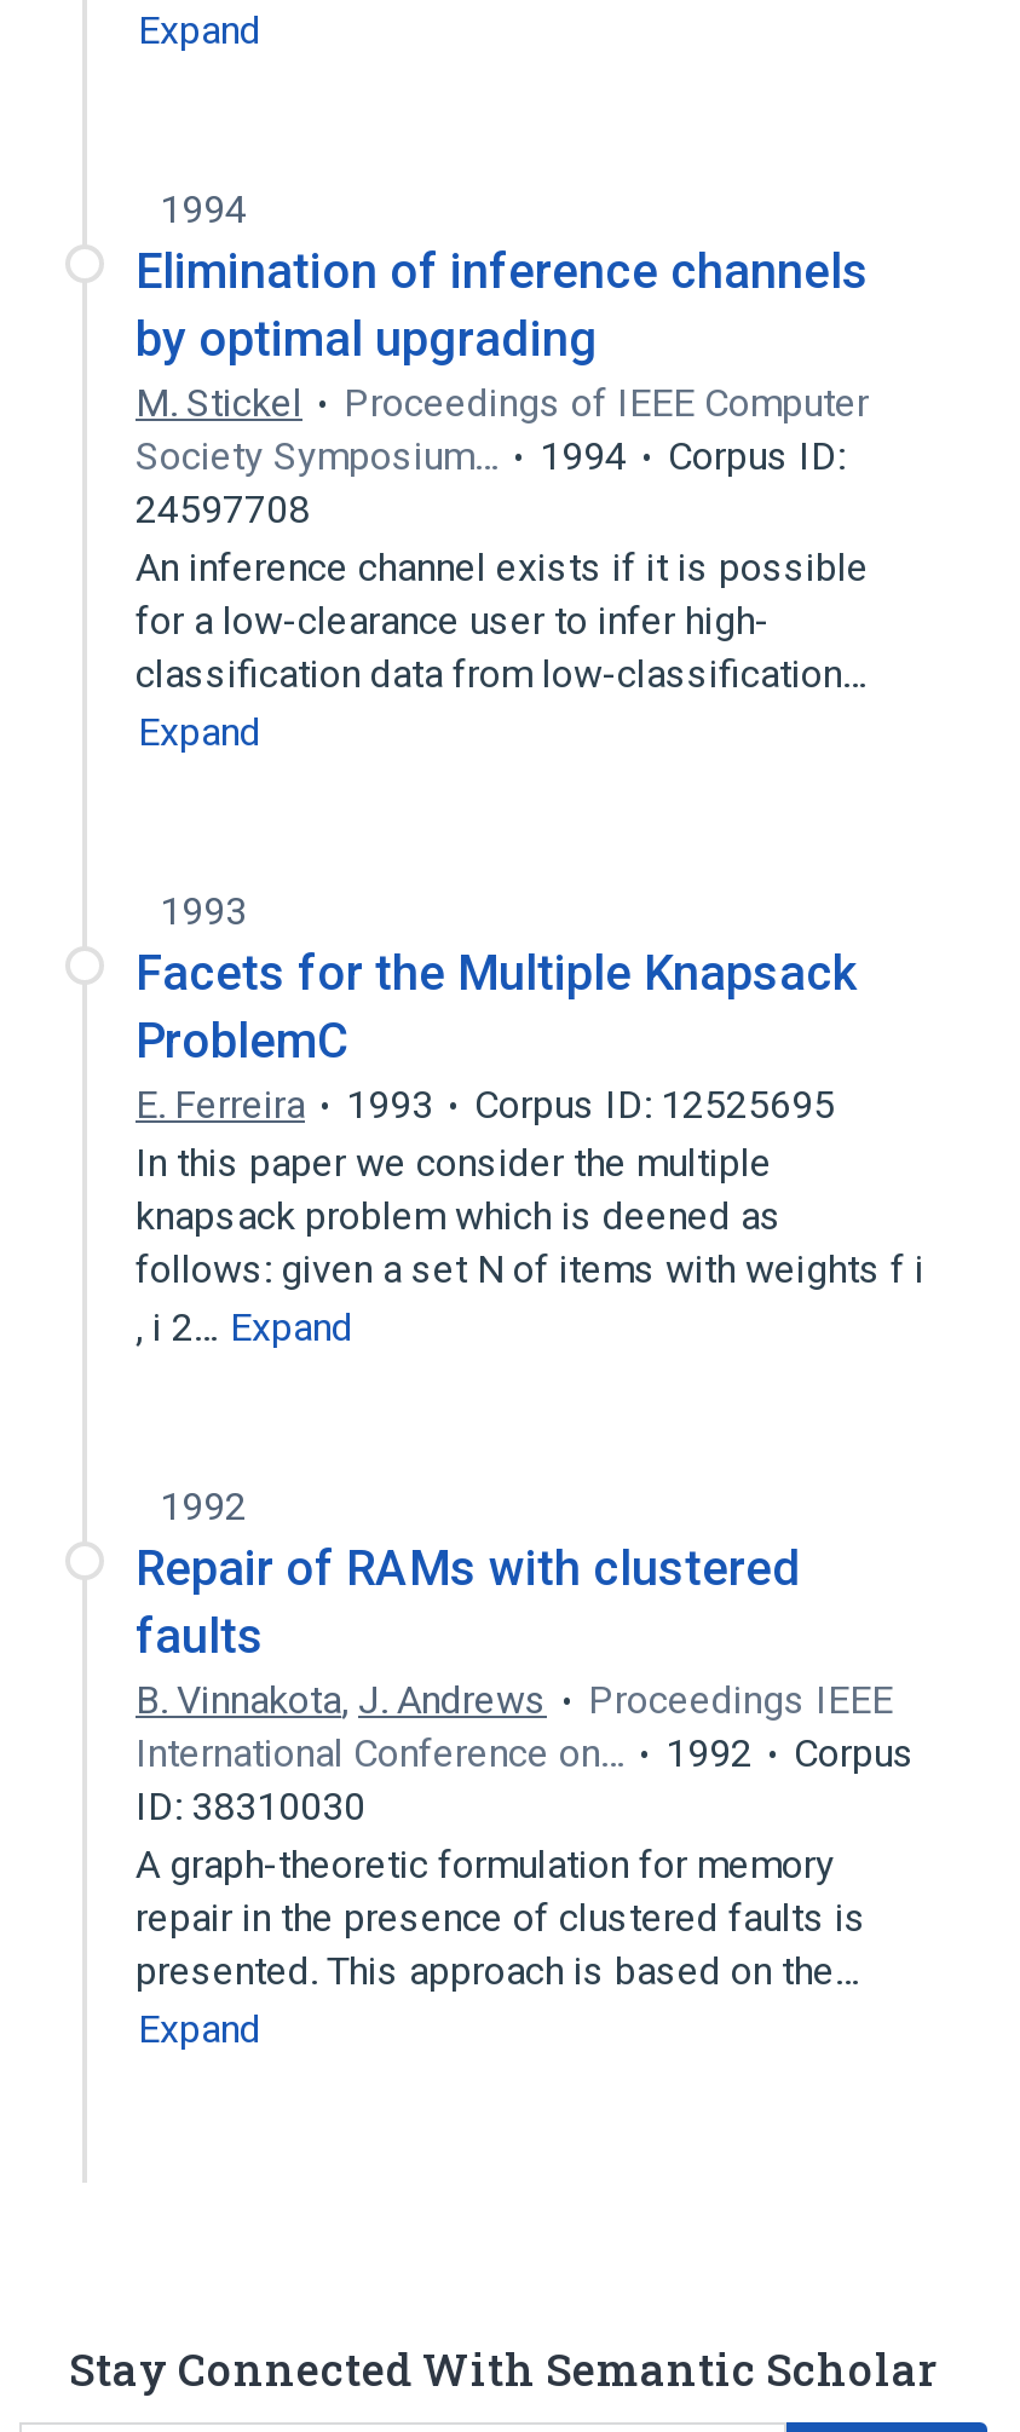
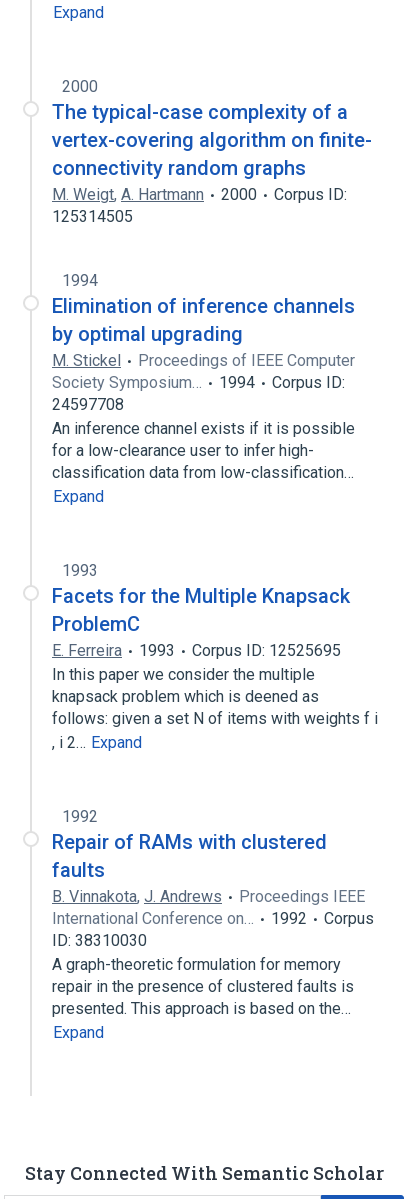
+ 2000
+ The typical-case complexity of a
+ vertex-covering algorithm on finite-
+ connectivity random graphs
+ M. Weigt, A. Hartmann
+ 2000
+ Corpus ID:
+ 125314505
